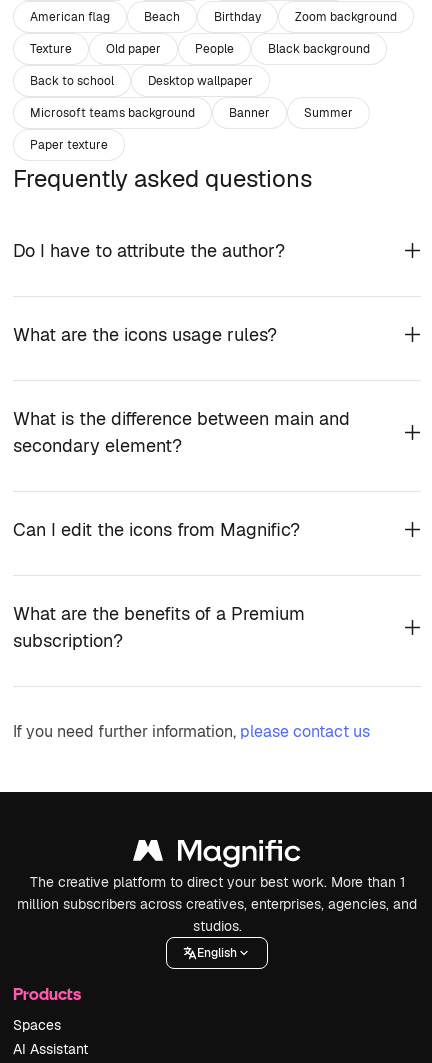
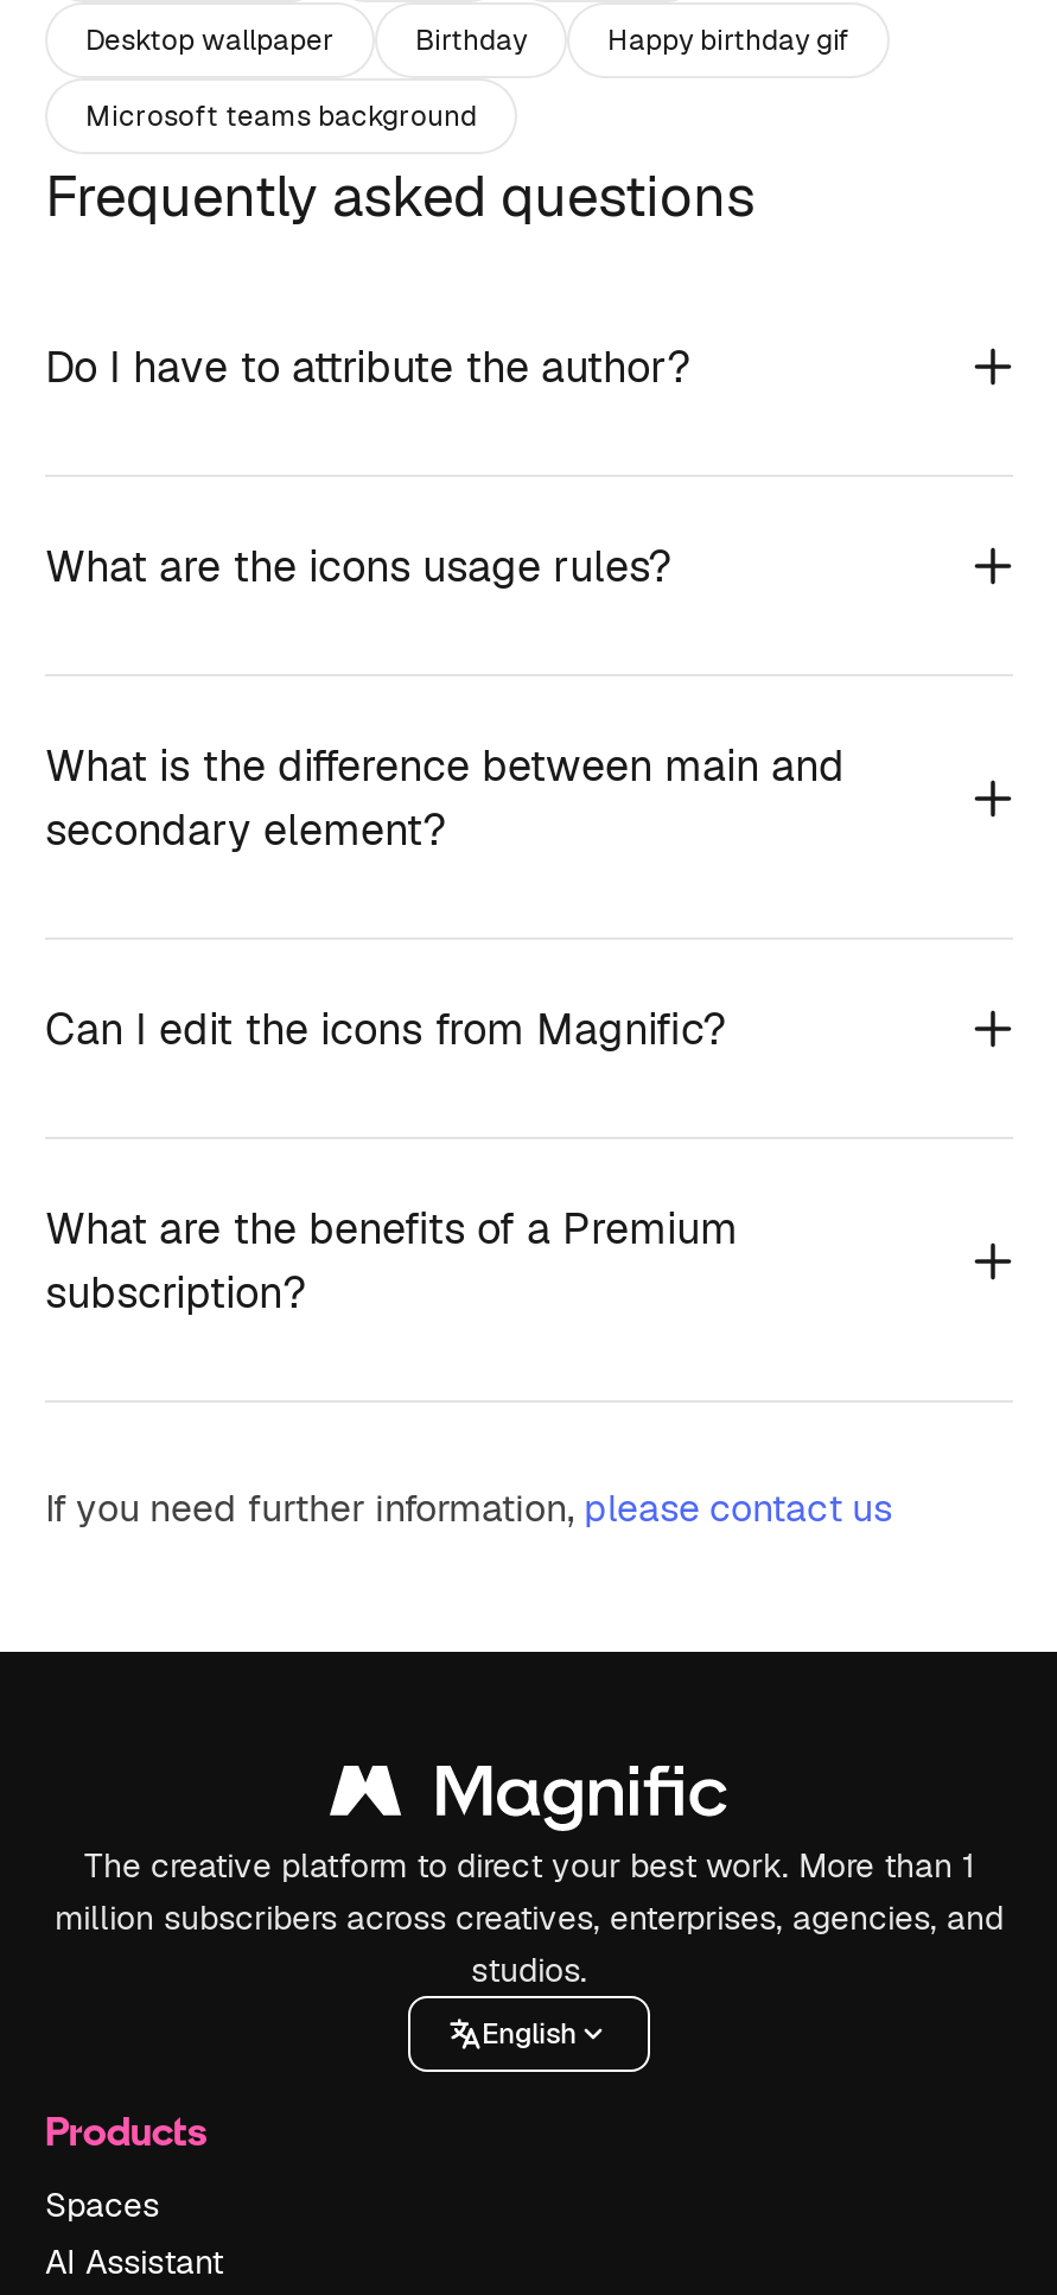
- American flag
- Beach

- Zoom background
- Texture
- Old paper
- People
- Black background
- Back to school
+ Happy birthday gif

moved up: Desktop wallpaper

- Banner
- Summer
- Paper texture
